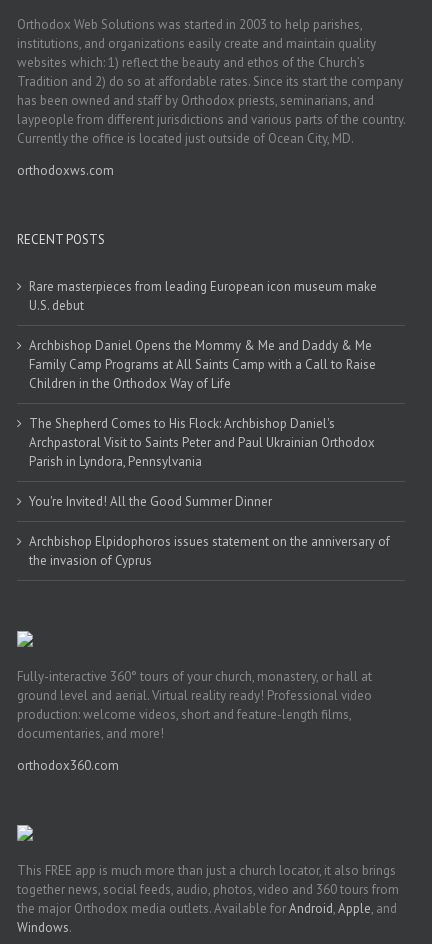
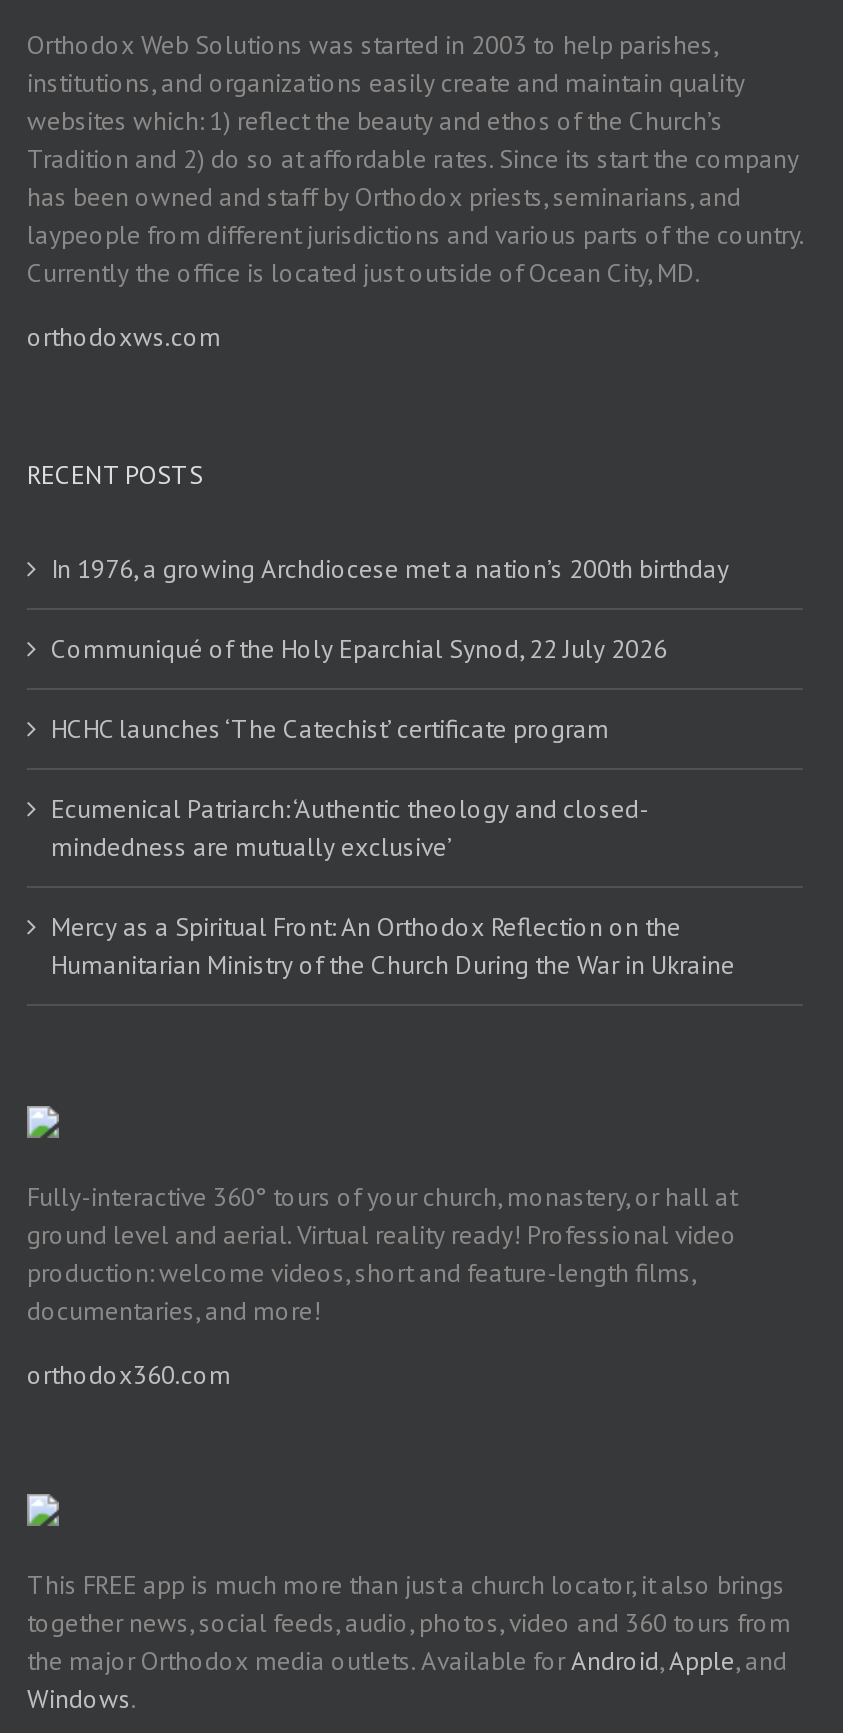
- Rare masterpieces from leading European icon museum make
- U.S. debut
+ In 1976, a growing Archdiocese met a nation’s 200th birthday

- Archbishop Daniel Opens the Mommy & Me and Daddy & Me
- Family Camp Programs at All Saints Camp with a Call to Raise
- Children in the Orthodox Way of Life
+ Communiqué of the Holy Eparchial Synod, 22 July 2026

- The Shepherd Comes to His Flock: Archbishop Daniel's
- Archpastoral Visit to Saints Peter and Paul Ukrainian Orthodox
- Parish in Lyndora, Pennsylvania
+ HCHC launches ‘The Catechist’ certificate program

- You're Invited! All the Good Summer Dinner
+ Ecumenical Patriarch: ‘Authentic theology and closed-
+ mindedness are mutually exclusive’

- Archbishop Elpidophoros issues statement on the anniversary of
- the invasion of Cyprus
+ Mercy as a Spiritual Front: An Orthodox Reflection on the
+ Humanitarian Ministry of the Church During the War in Ukraine
